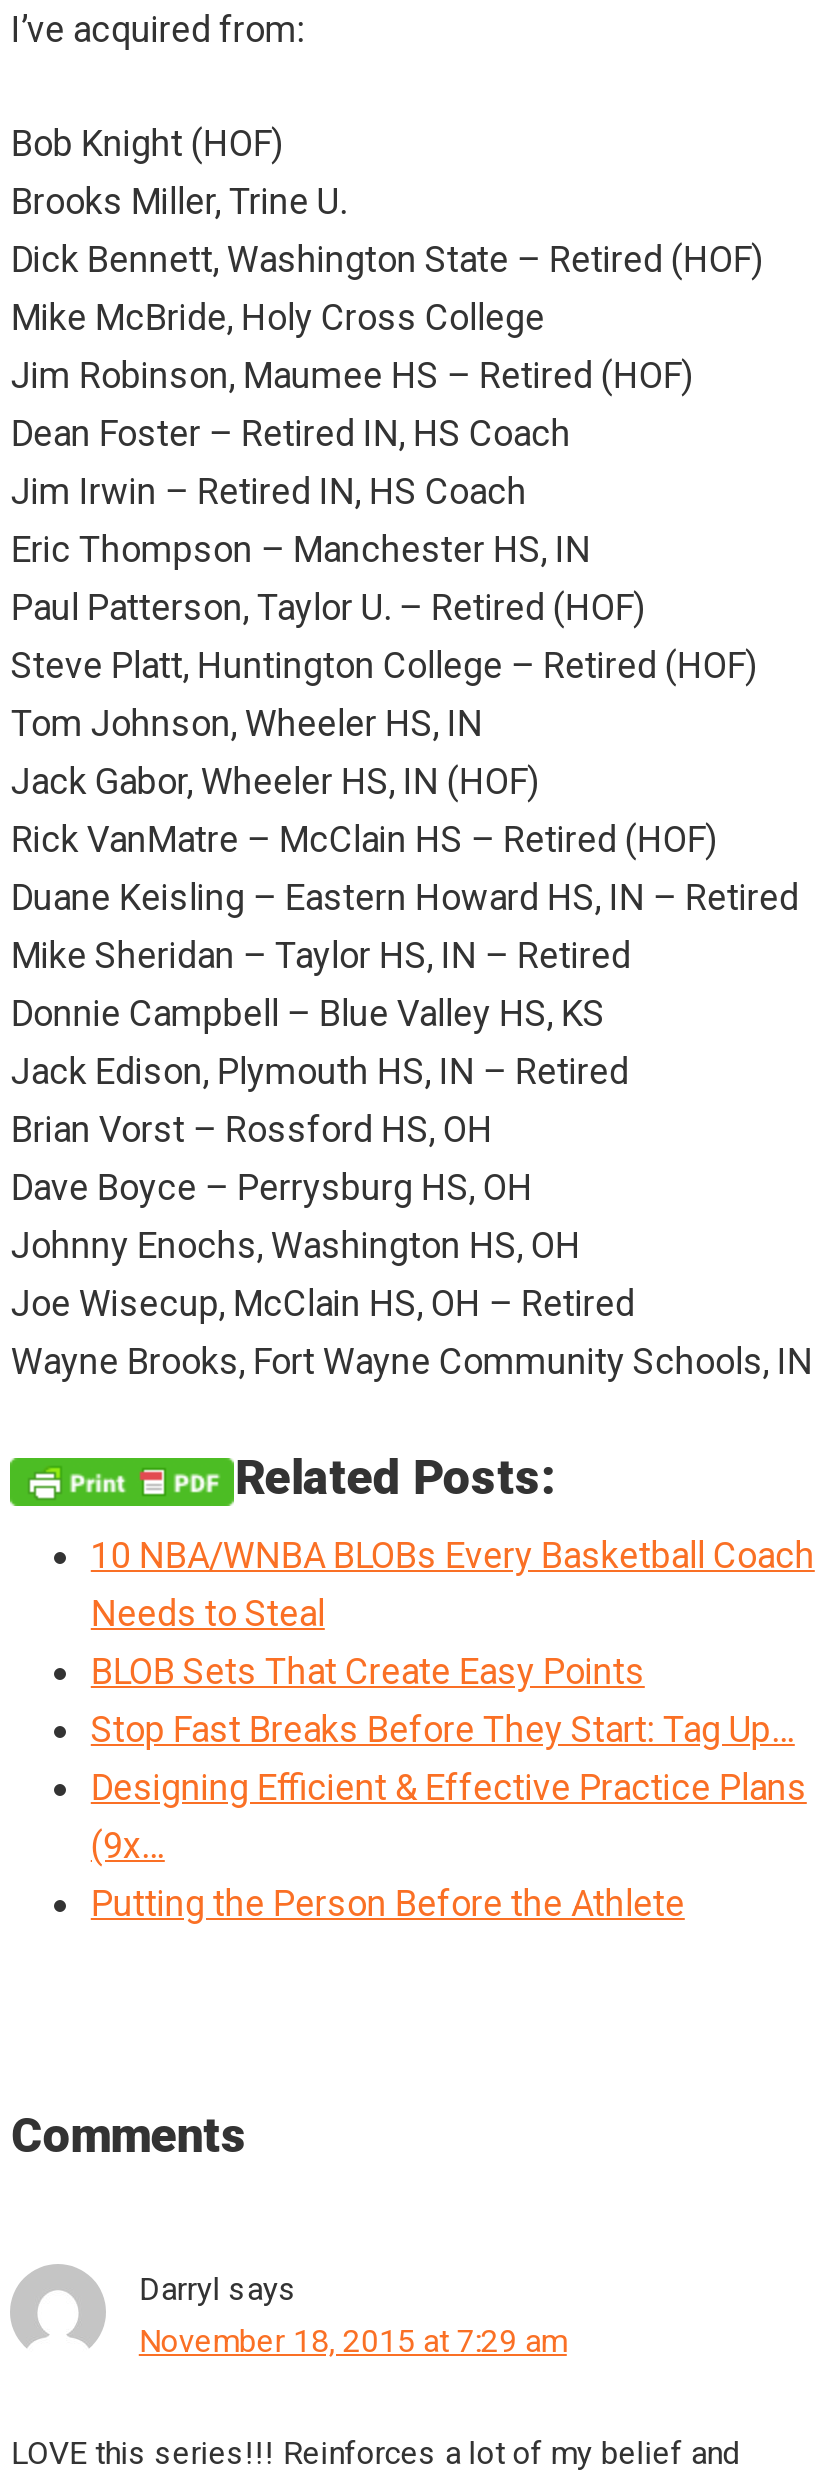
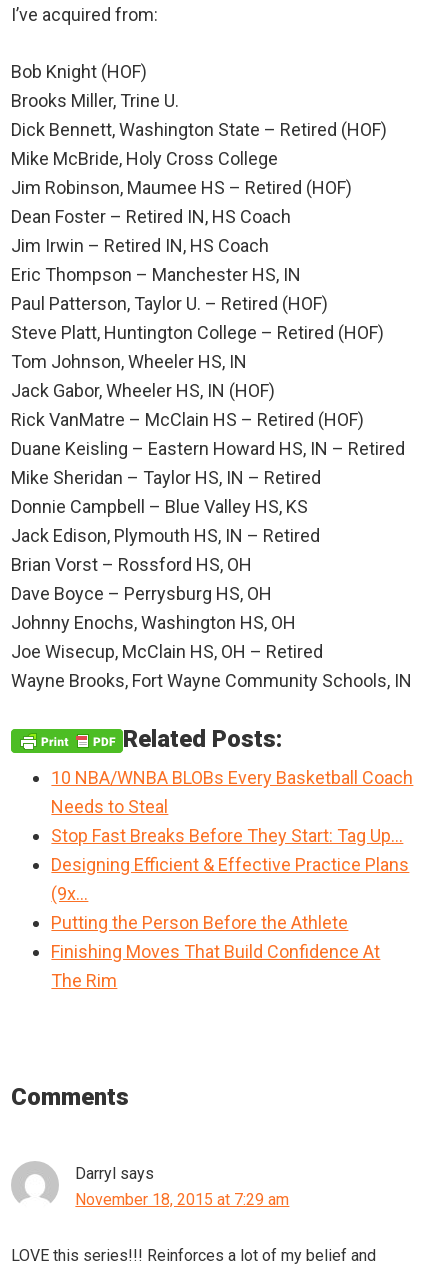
- BLOB Sets That Create Easy Points

moved up: Stop Fast Breaks Before They Start: Tag Up… | Designing Efficient & Effective Practice Plans | (9x… | Putting the Person Before the Athlete

+ Finishing Moves That Build Confidence At
+ The Rim
